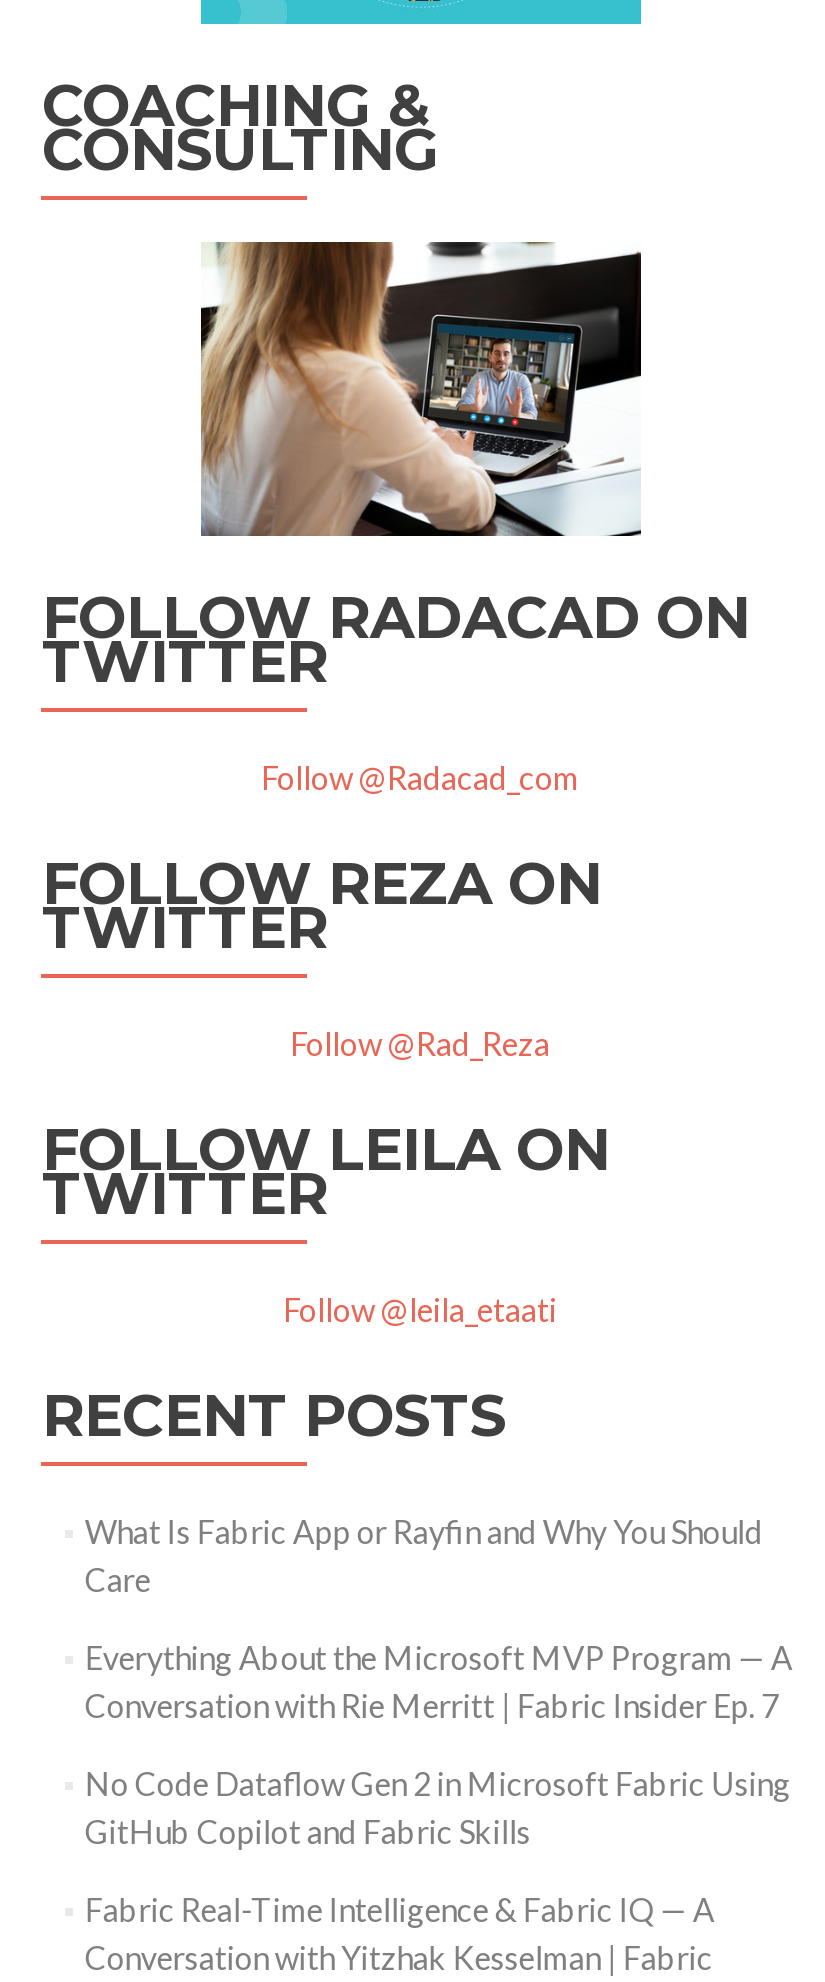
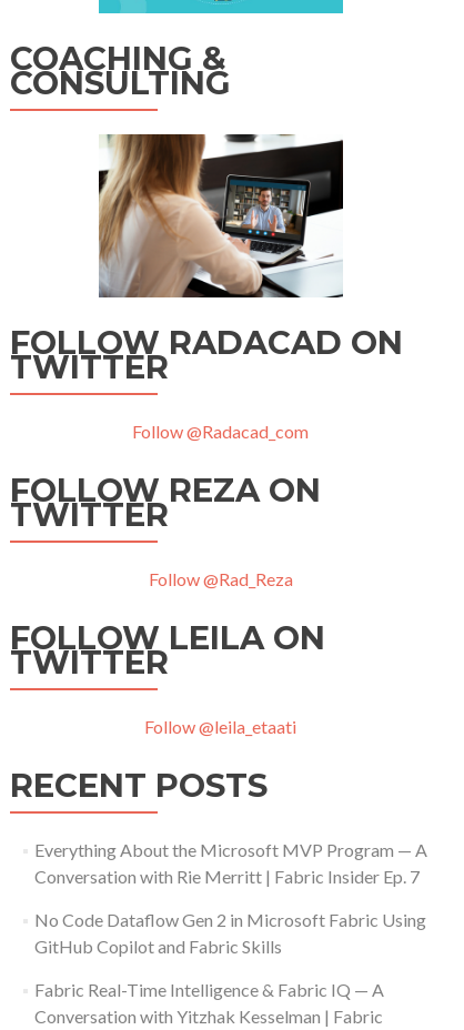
- What Is Fabric App or Rayfin and Why You Should
- Care
